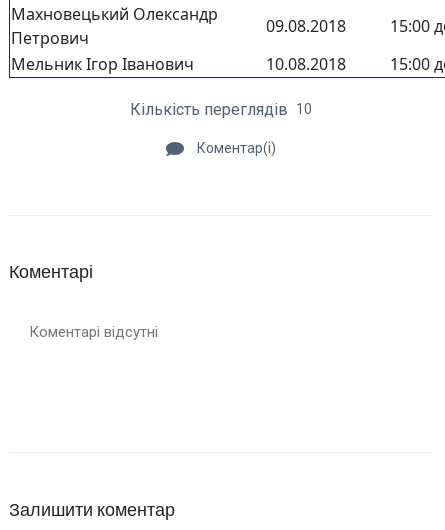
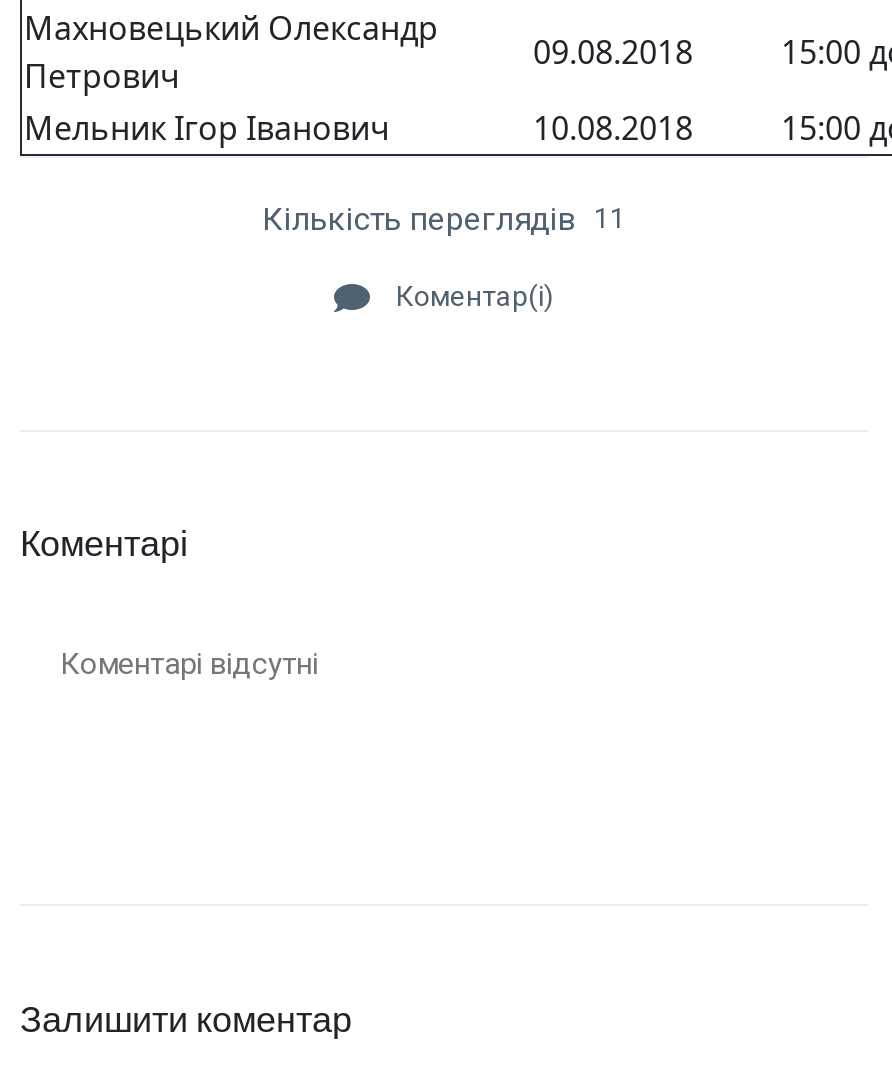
- Кількість переглядів 10
+ Кількість переглядів 11
